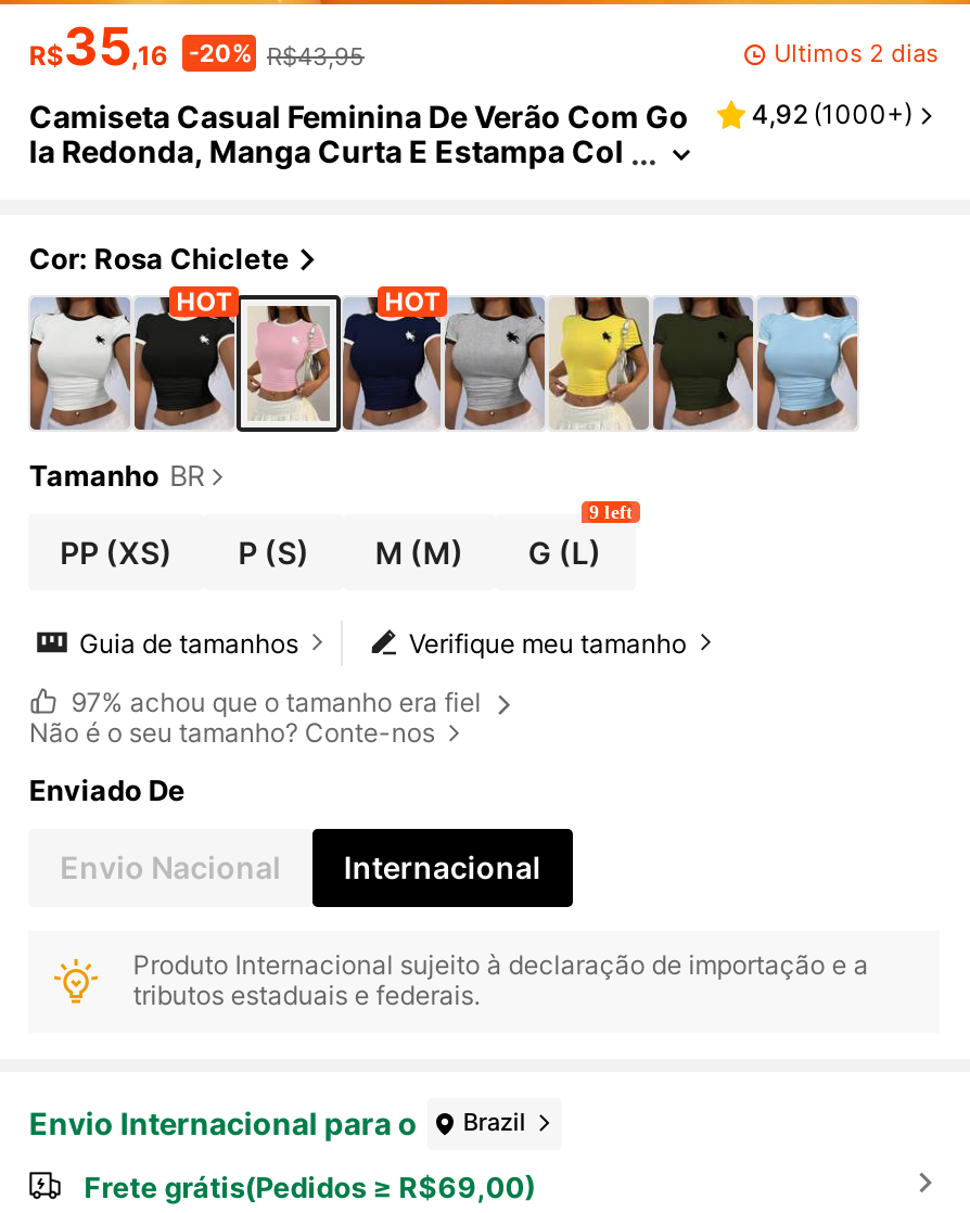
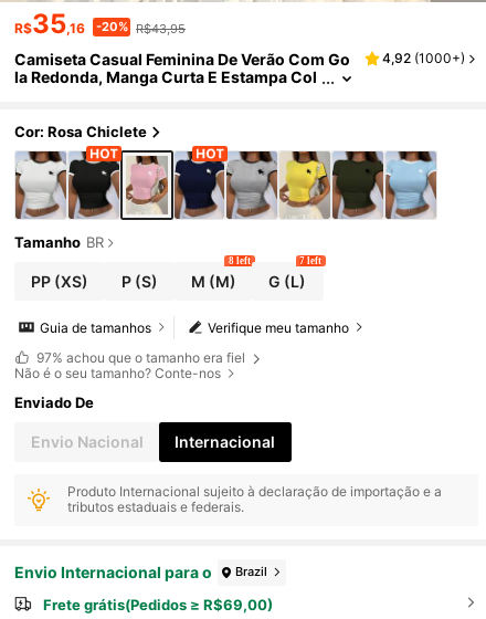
- Últimos 2 dias

+ 8 left

- 9 left
+ 7 left
